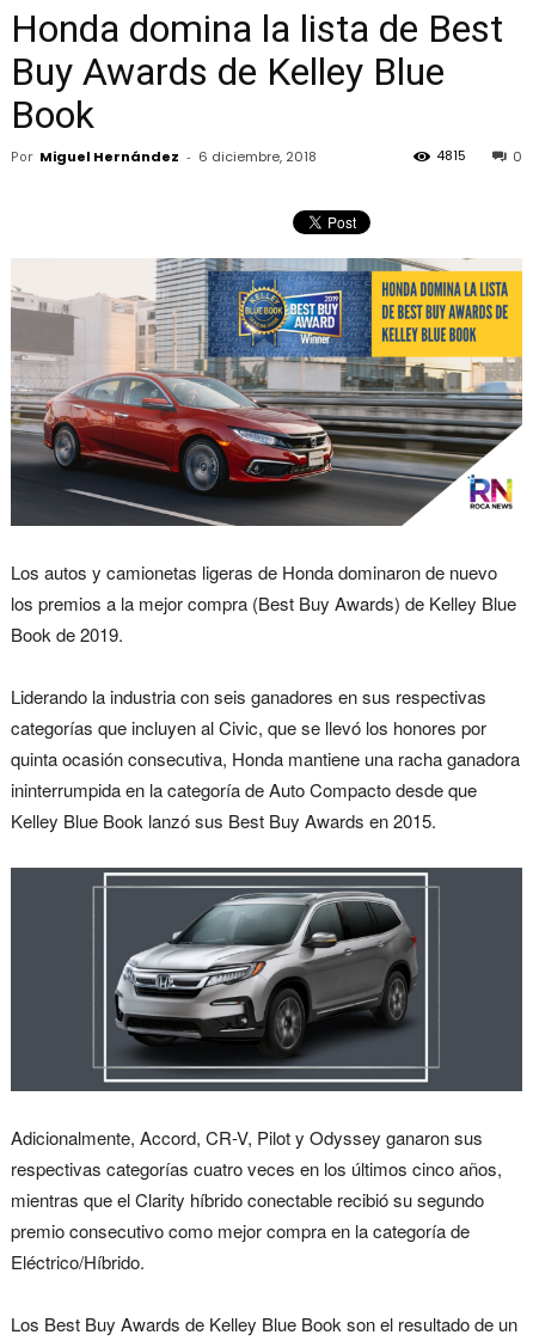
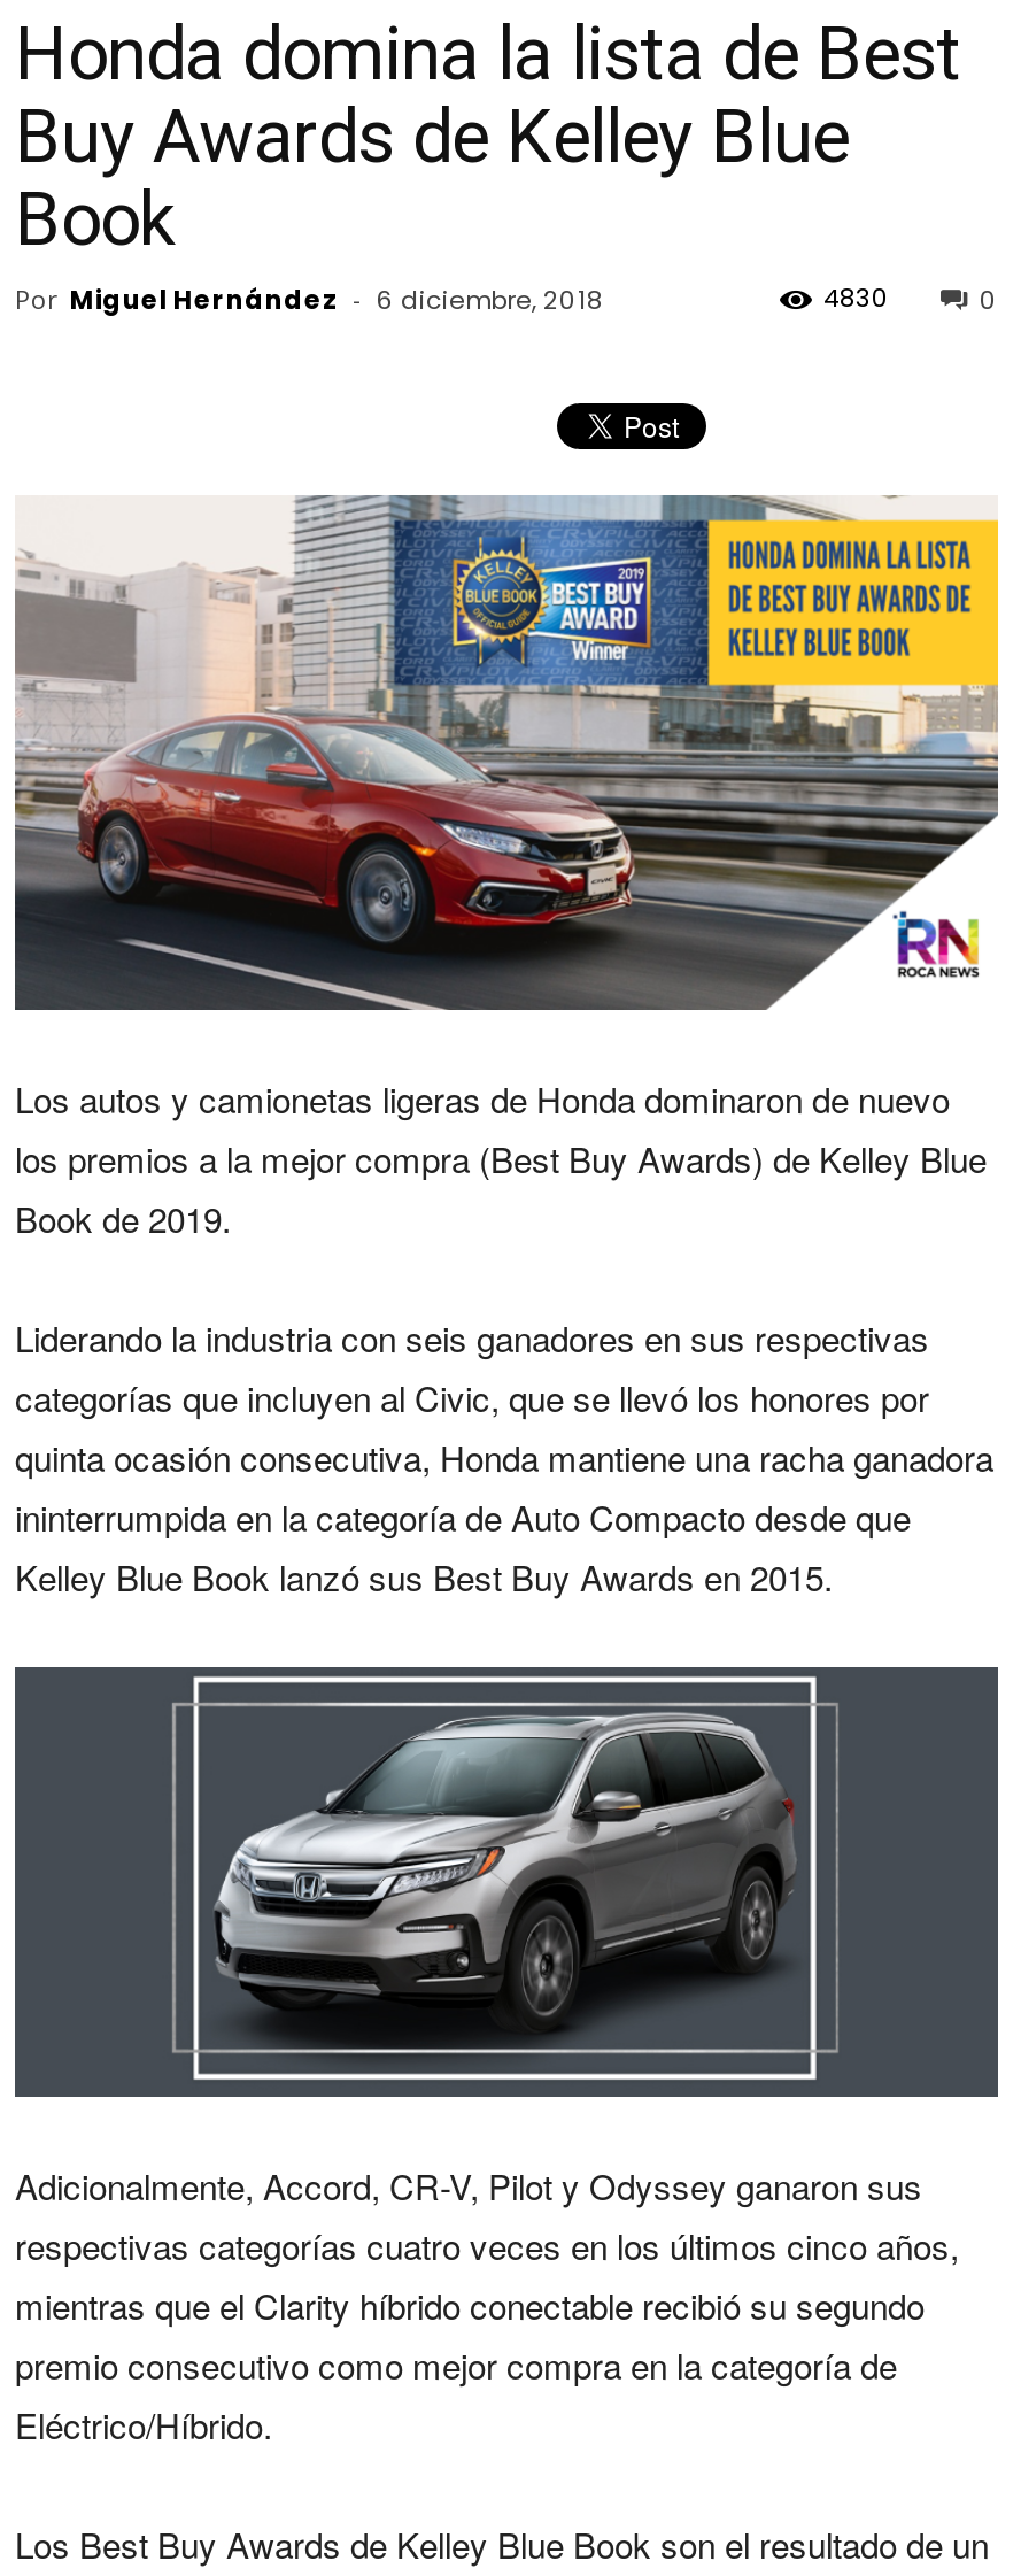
- 4815
+ 4830
